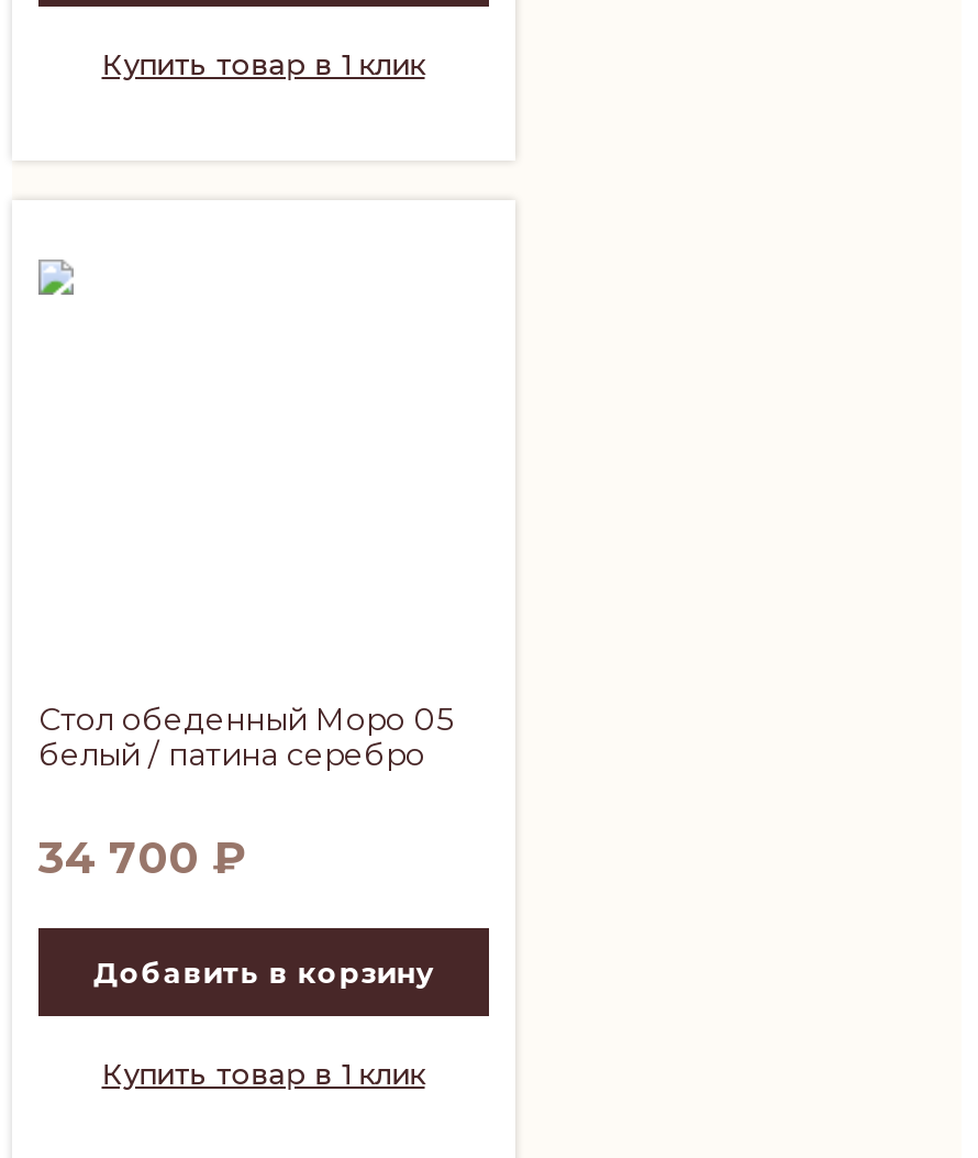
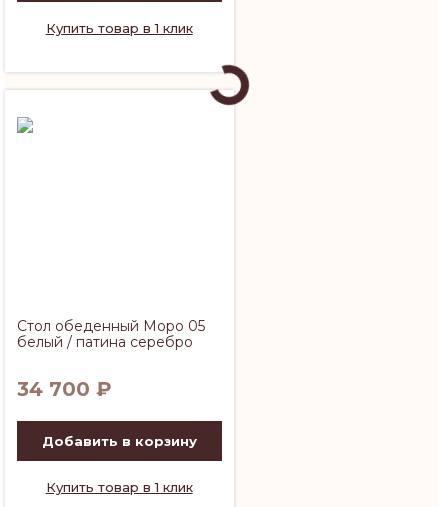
+ [image]
